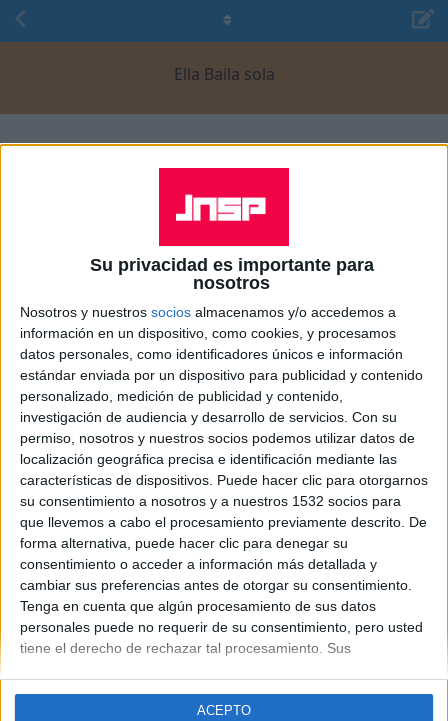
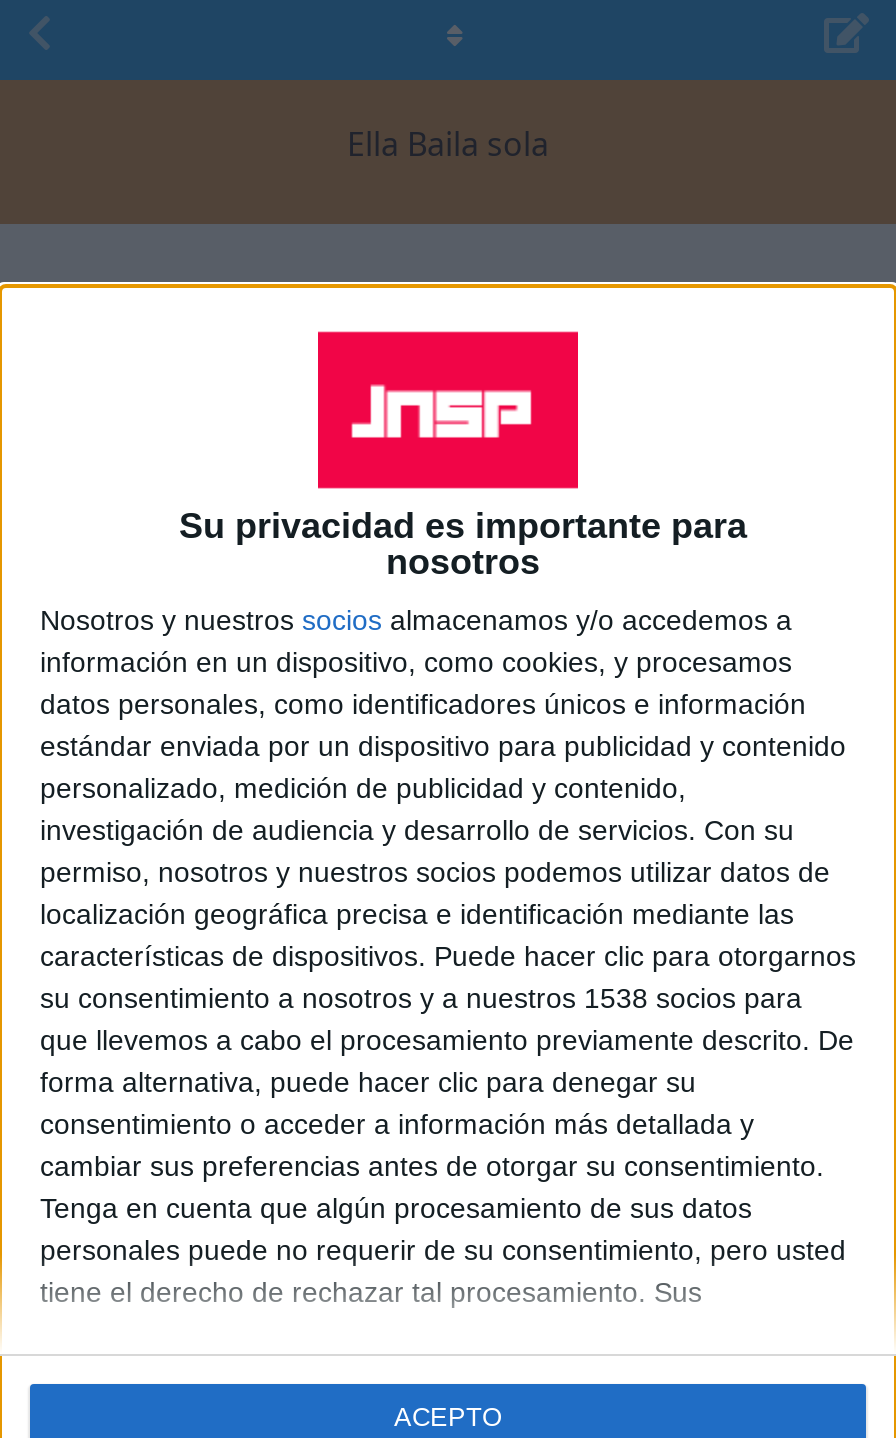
- su consentimiento a nosotros y a nuestros 1532 socios para
+ su consentimiento a nosotros y a nuestros 1538 socios para
